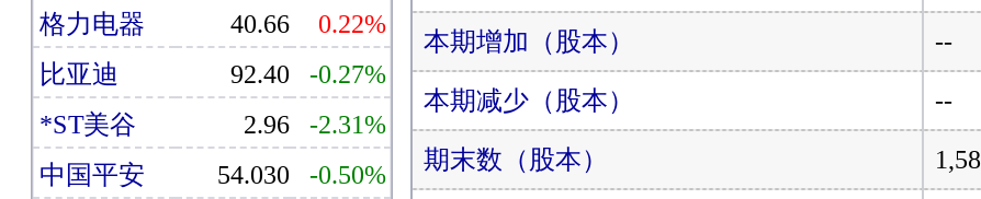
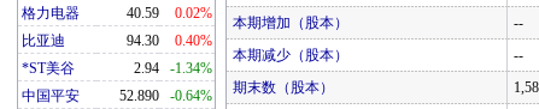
- 40.66
+ 40.59

- 0.22%
+ 0.02%

- 92.40
+ 94.30

- -0.27%
+ 0.40%

- 2.96
+ 2.94

- -2.31%
+ -1.34%

- 54.030
+ 52.890

- -0.50%
+ -0.64%
